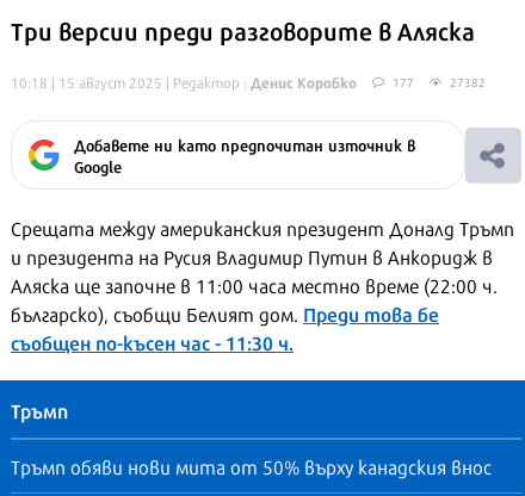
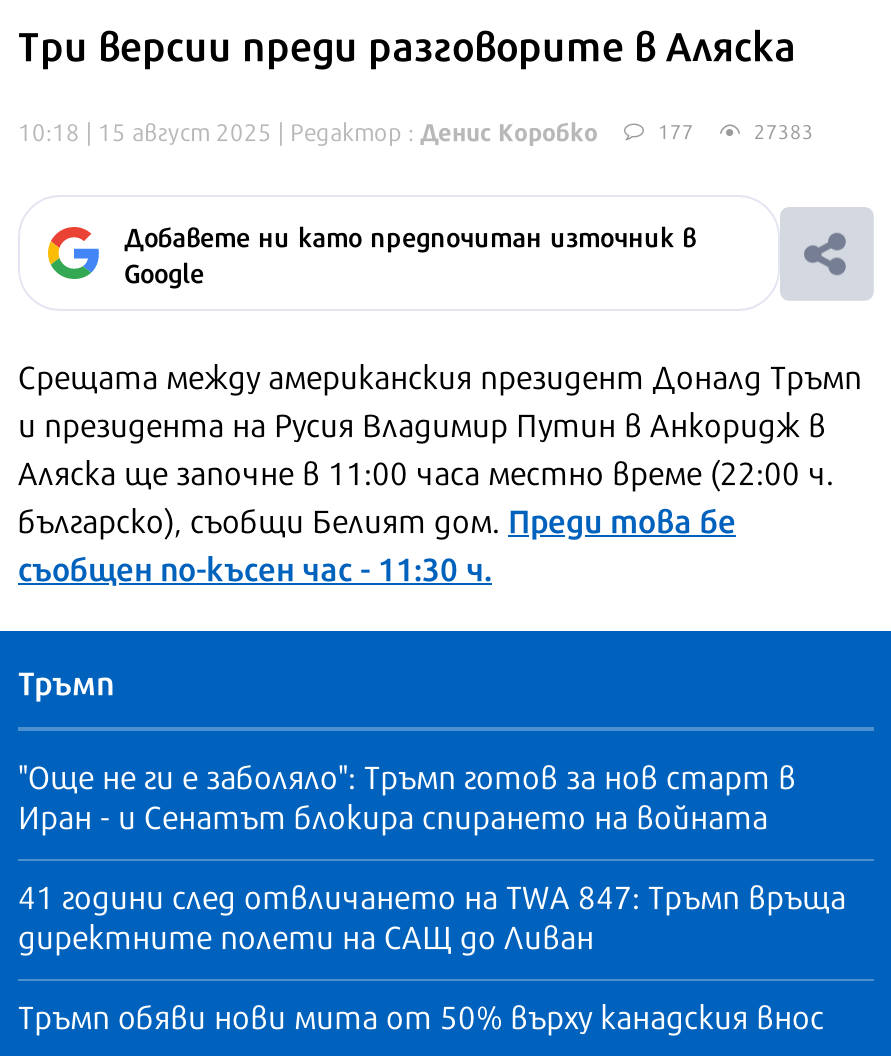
- 27382
+ 27383

+ "Още не ги е заболяло": Тръмп готов за нов старт в
+ Иран - и Сенатът блокира спирането на войната
+ 41 години след отвличането на TWA 847: Тръмп връща
+ директните полети на САЩ до Ливан
